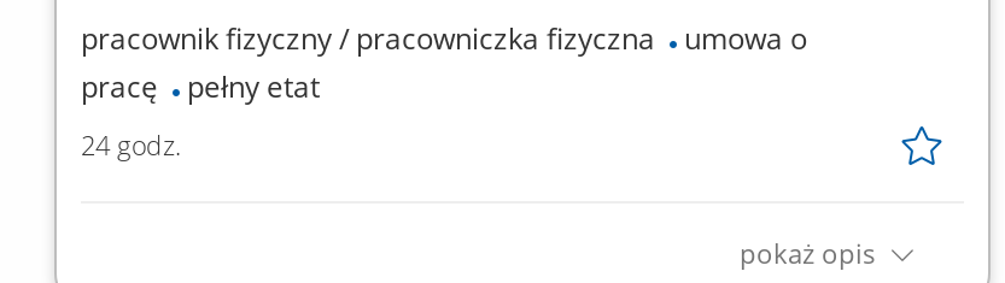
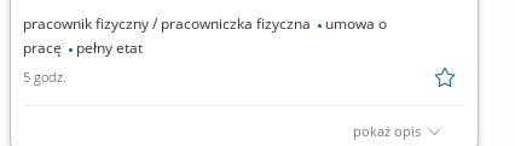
- 24 godz.
+ 5 godz.
